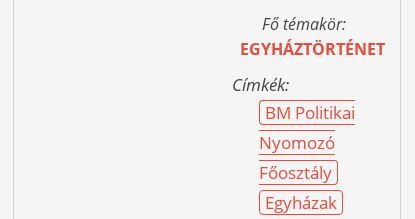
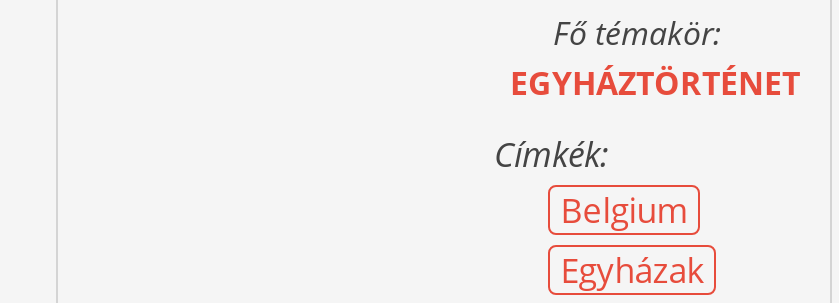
- BM Politikai
- Nyomozó
- Főosztály
+ Belgium
